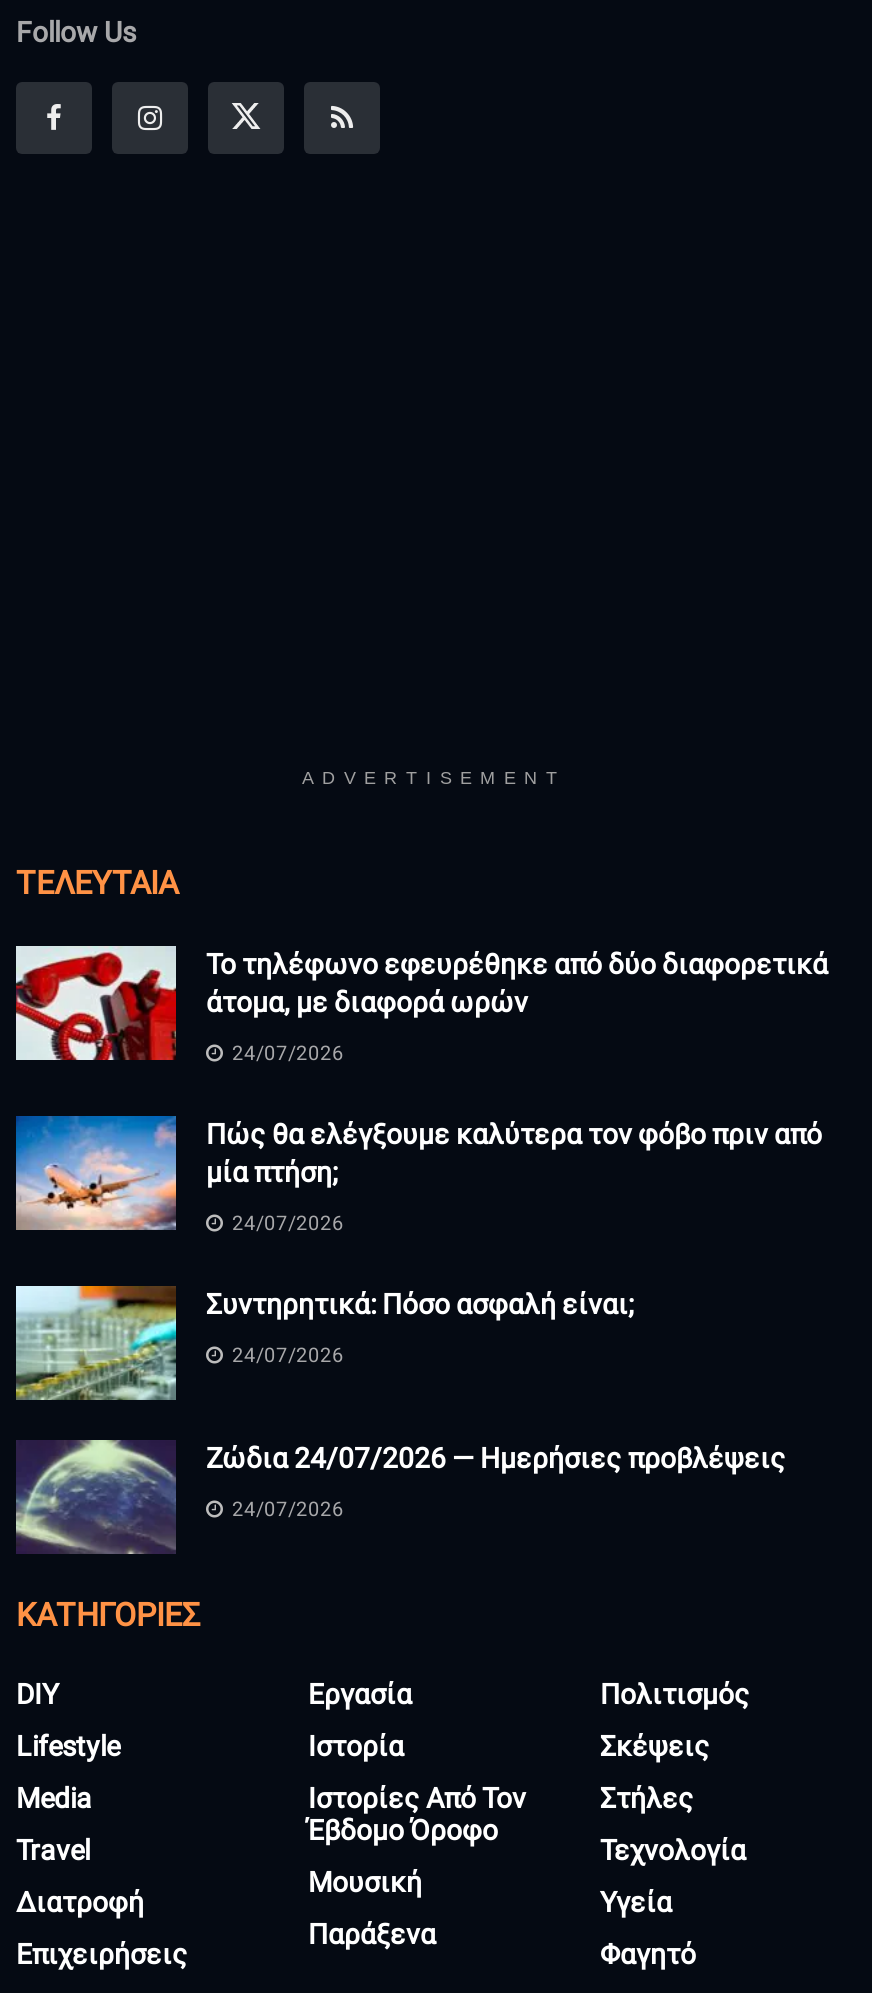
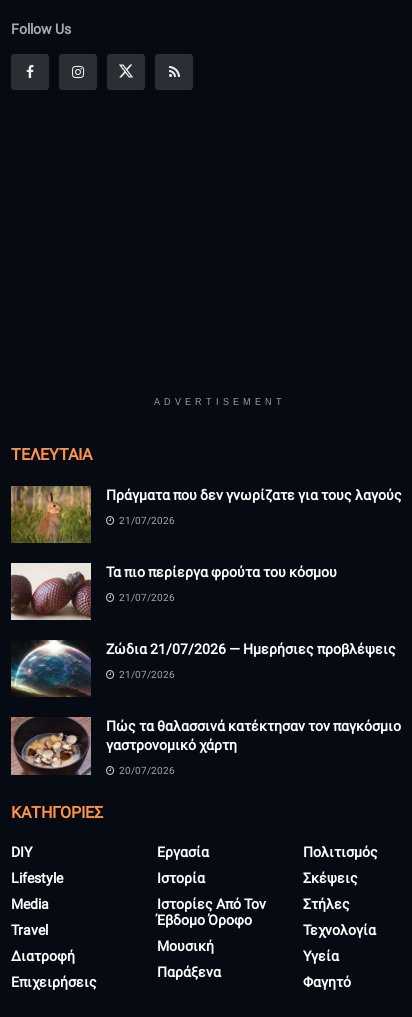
- [image]
- Το τηλέφωνο εφευρέθηκε από δύο διαφορετικά
- άτομα, με διαφορά ωρών
+ [image]
+ Πράγματα που δεν γνωρίζατε για τους λαγούς

- 24/07/2026
+ 21/07/2026

- [image]
- Πώς θα ελέγξουμε καλύτερα τον φόβο πριν από
- μία πτήση;
+ [image]
+ Τα πιο περίεργα φρούτα του κόσμου

- 24/07/2026
+ 21/07/2026

- [image]
- Συντηρητικά: Πόσο ασφαλή είναι;
+ [image]
+ Ζώδια 21/07/2026 — Ημερήσιες προβλέψεις

- 24/07/2026
+ 21/07/2026

- [image]
- Ζώδια 24/07/2026 — Ημερήσιες προβλέψεις
+ [image]
+ Πώς τα θαλασσινά κατέκτησαν τον παγκόσμιο
+ γαστρονομικό χάρτη

- 24/07/2026
+ 20/07/2026
